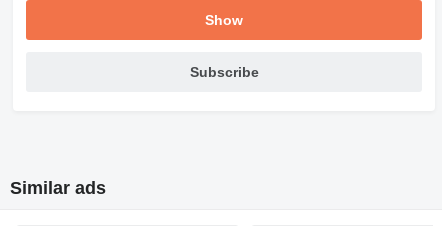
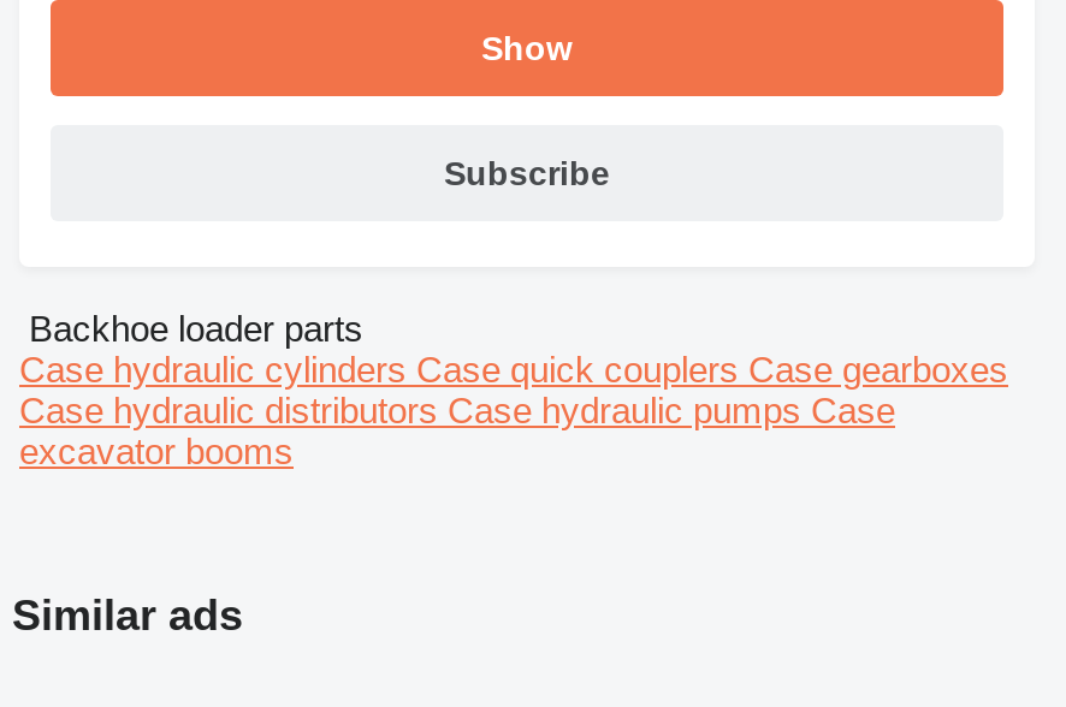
+ Backhoe loader parts
+ Case hydraulic cylinders Case quick couplers Case gearboxes
+ Case hydraulic distributors Case hydraulic pumps Case
+ excavator booms
